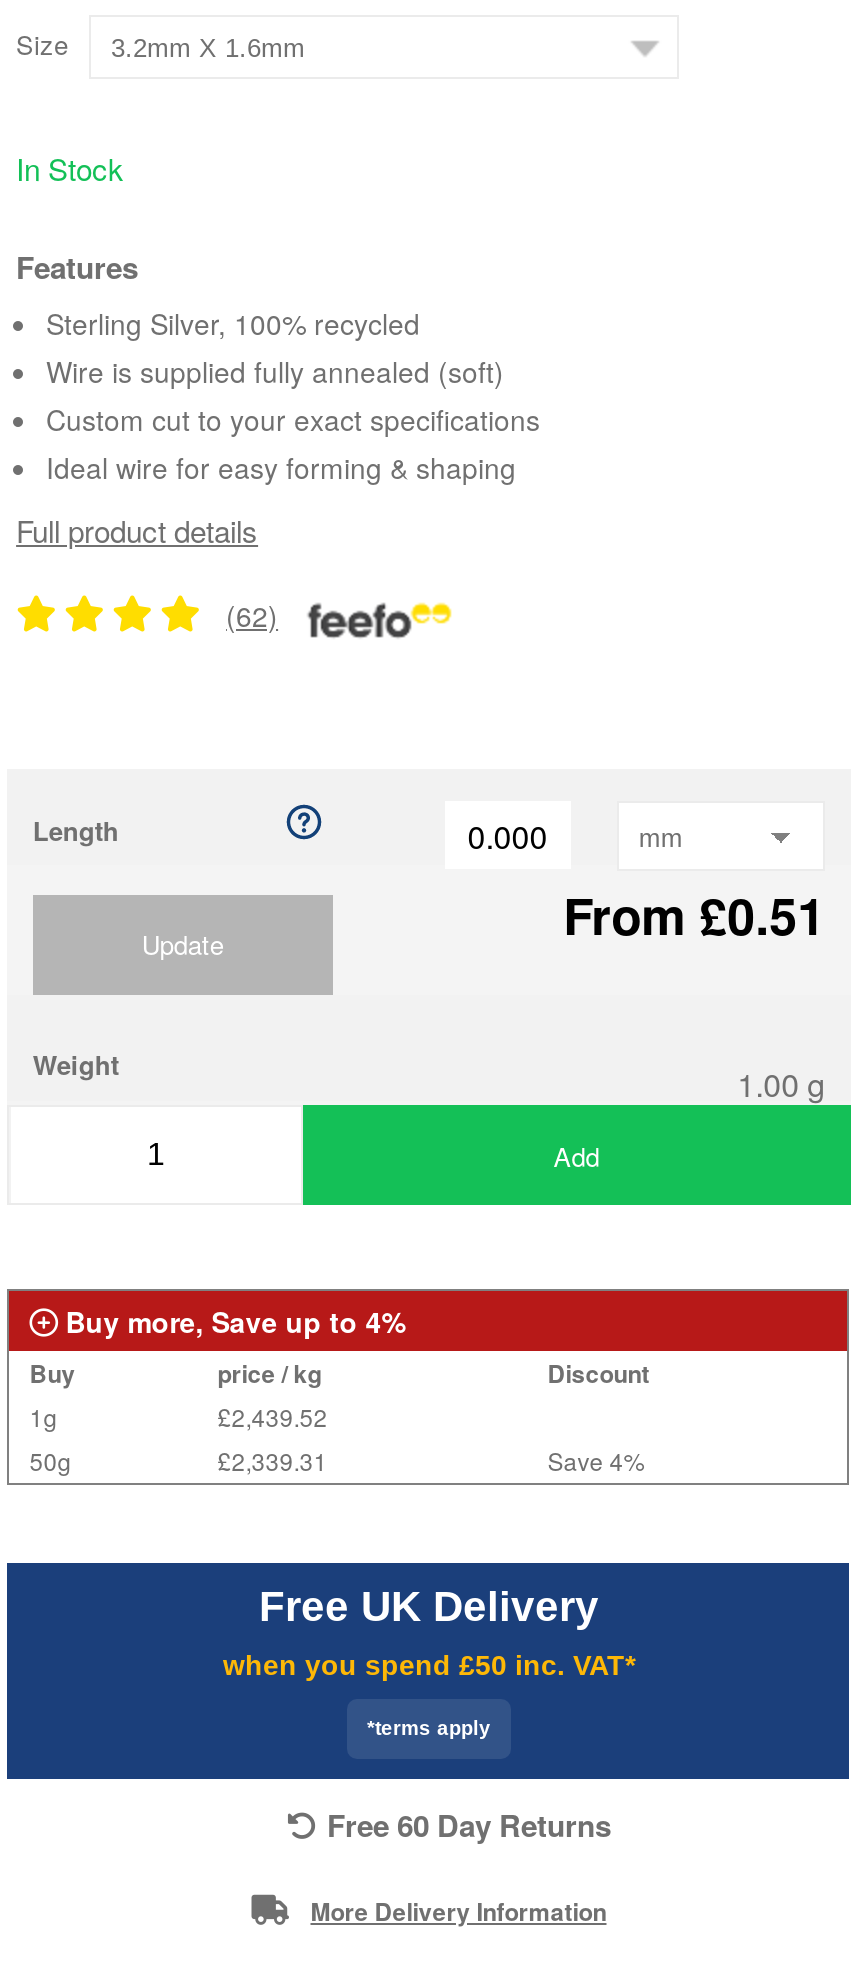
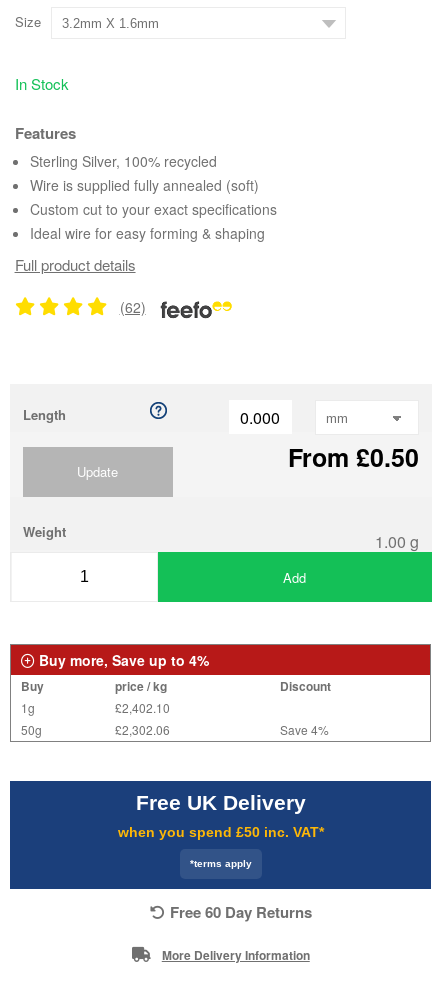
- From £0.51
+ From £0.50

- £2,439.52
+ £2,402.10

- £2,339.31
+ £2,302.06
